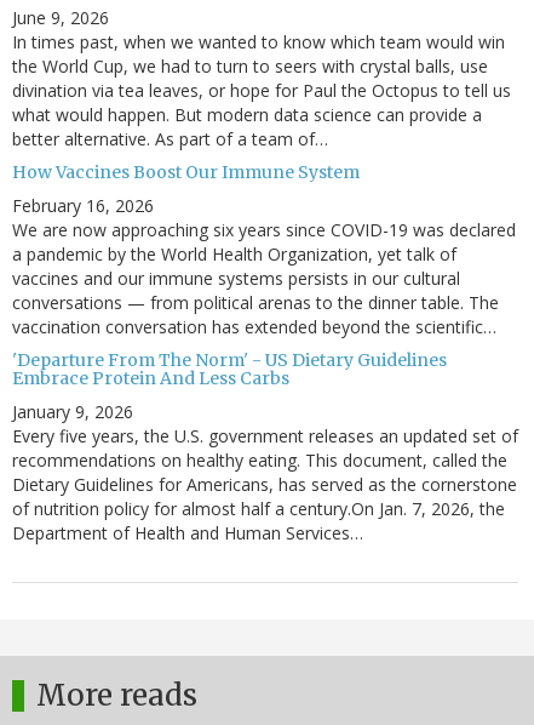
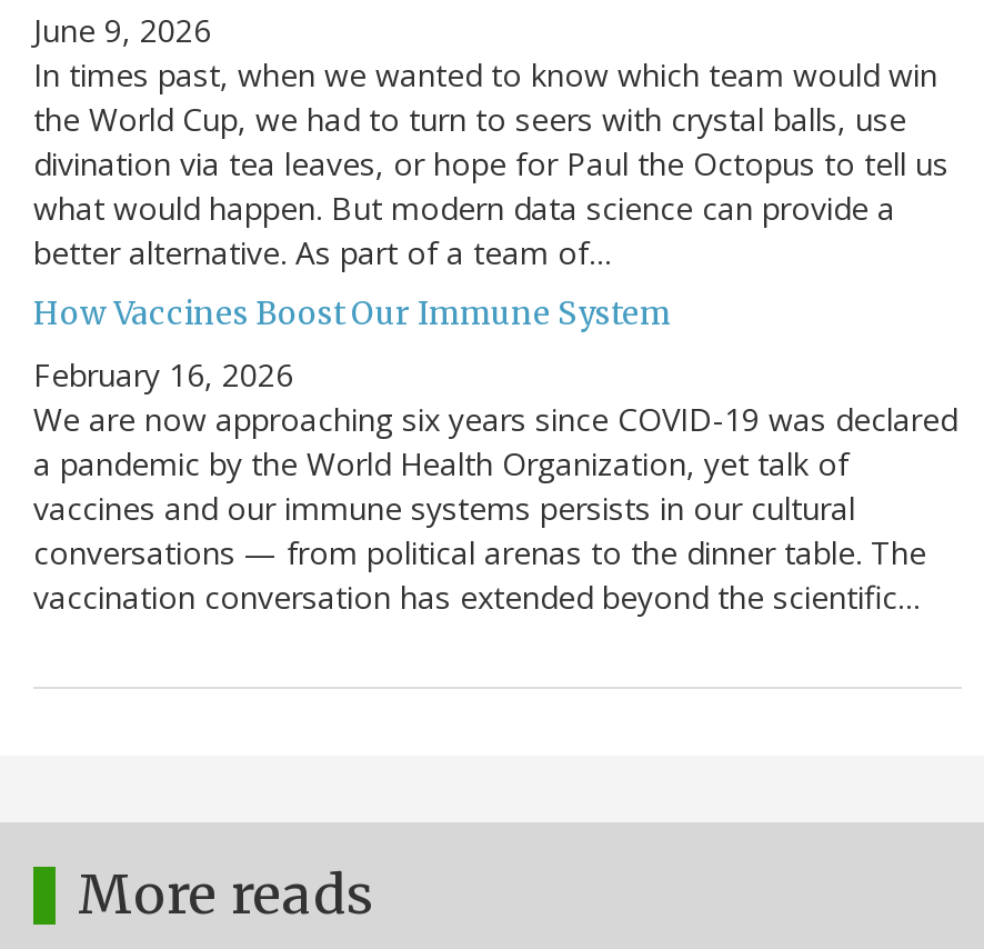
- 'Departure From The Norm' - US Dietary Guidelines
- Embrace Protein And Less Carbs
- January 9, 2026
- Every five years, the U.S. government releases an updated set of
- recommendations on healthy eating. This document, called the
- Dietary Guidelines for Americans, has served as the cornerstone
- of nutrition policy for almost half a century.On Jan. 7, 2026, the
- Department of Health and Human Services…
